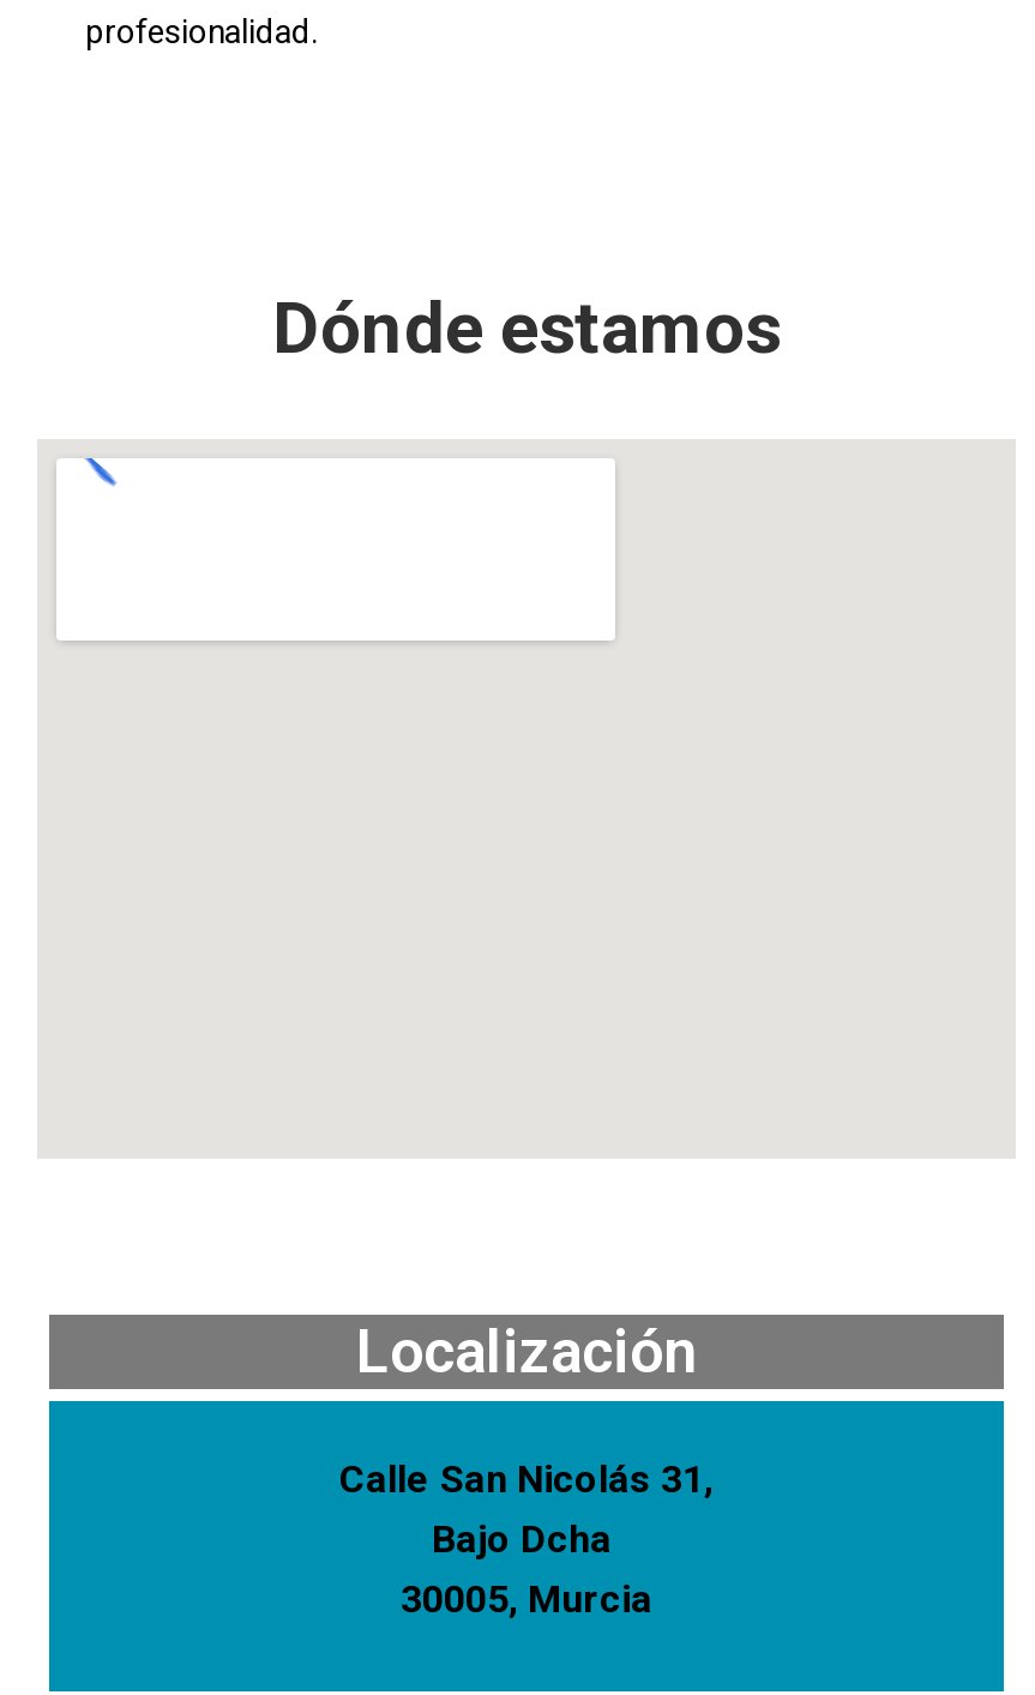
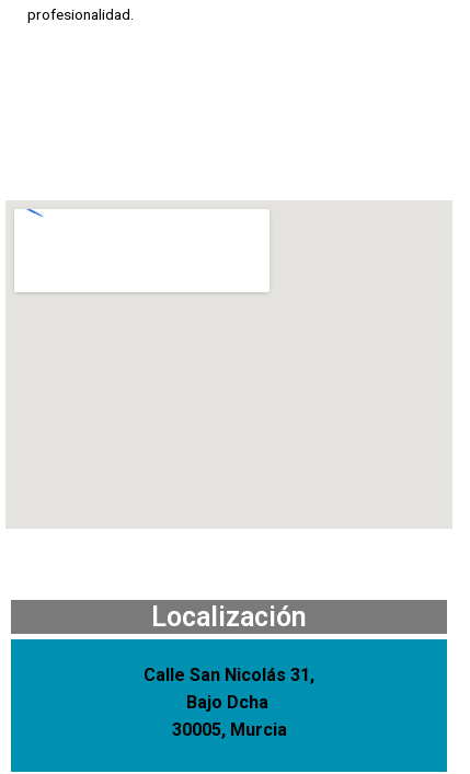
- Dónde estamos
